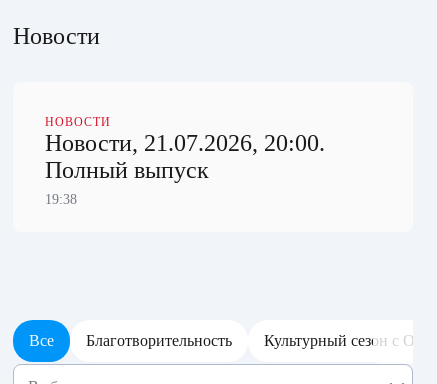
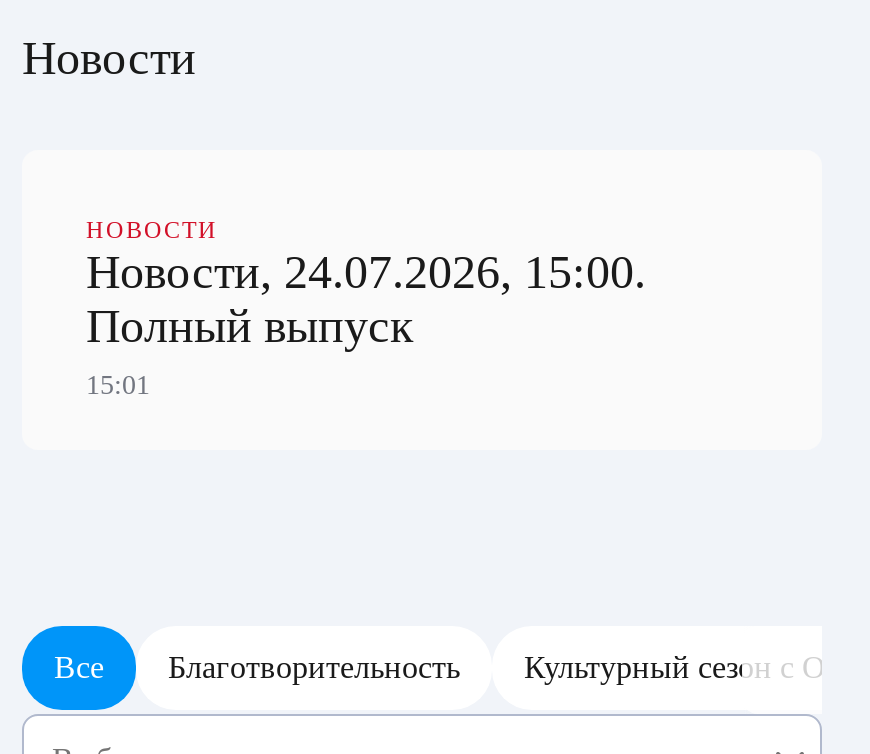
- Новости, 21.07.2026, 20:00.
+ Новости, 24.07.2026, 15:00.

- 19:38
+ 15:01
